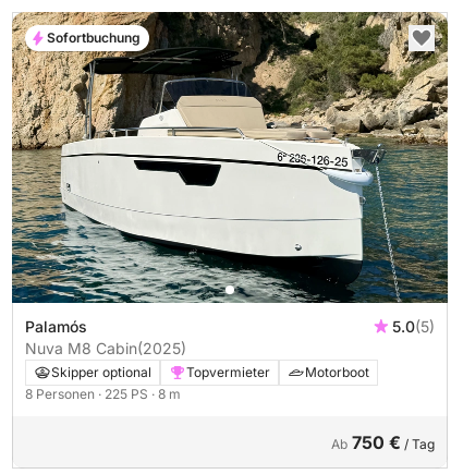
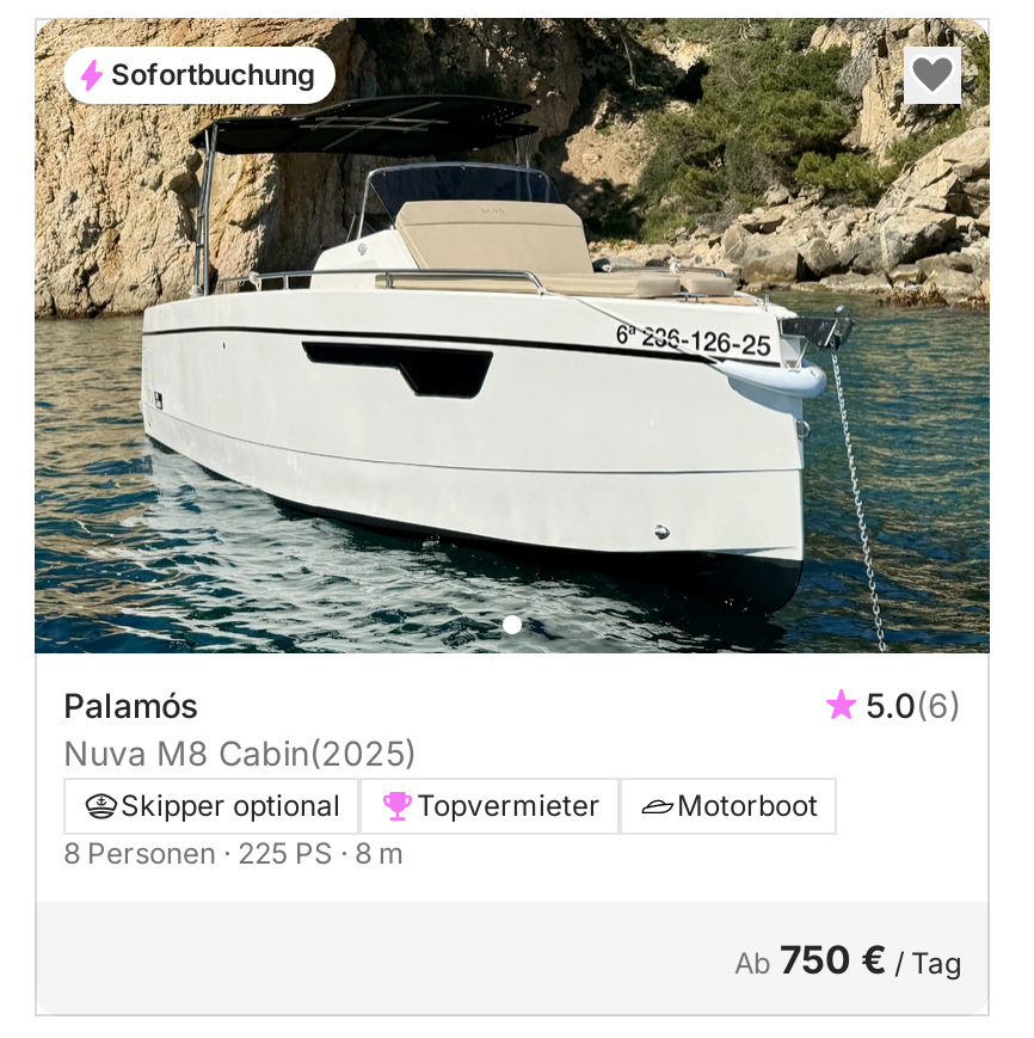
- 5.0(5)
+ 5.0(6)
